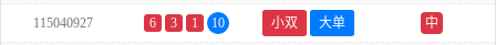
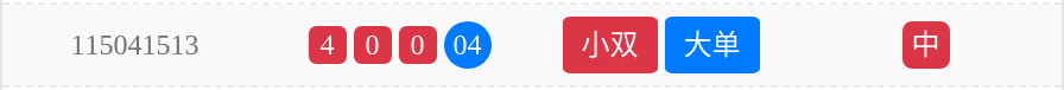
- 115040927
+ 115041513

- 6
+ 4

- 3
+ 0

- 1
+ 0

- 10
+ 04
